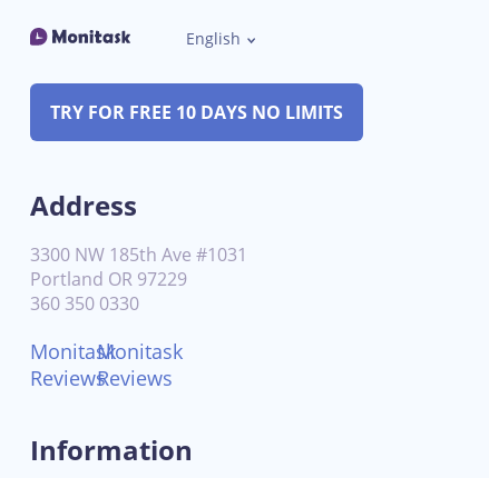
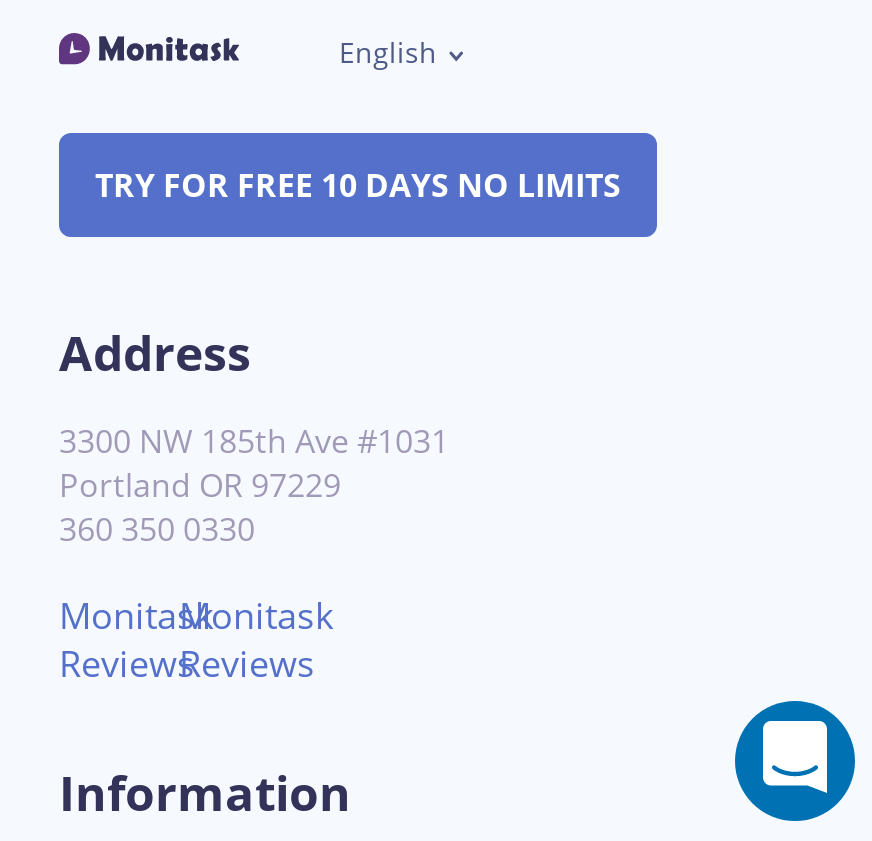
+ [image]
